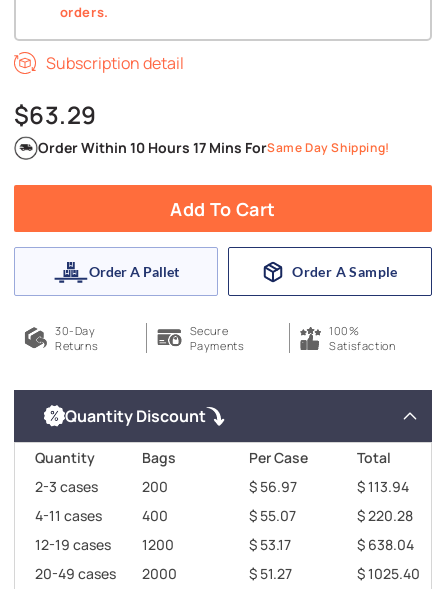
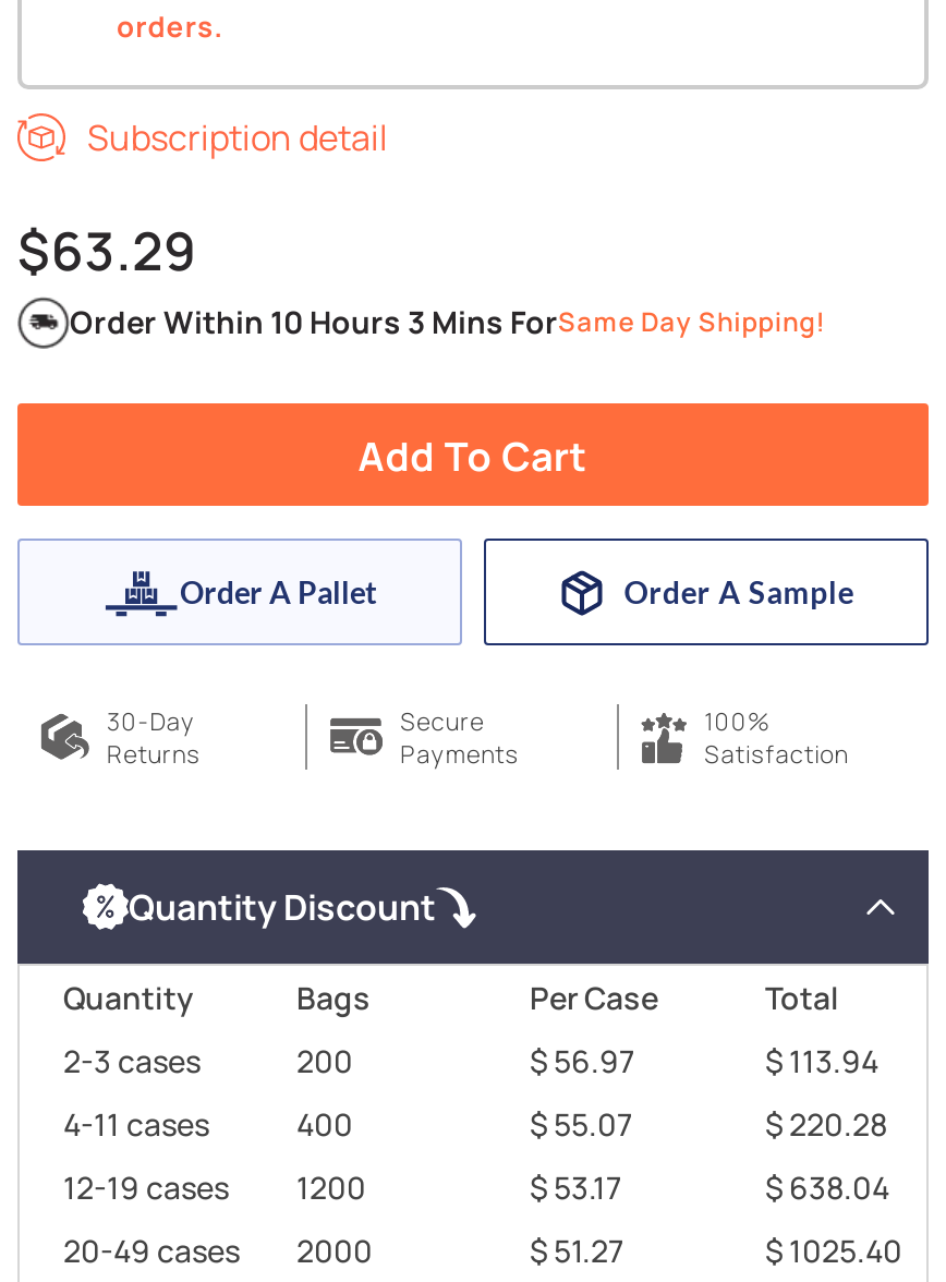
- Order Within 10 Hours 17 Mins ForSame Day Shipping!
+ Order Within 10 Hours 3 Mins ForSame Day Shipping!
